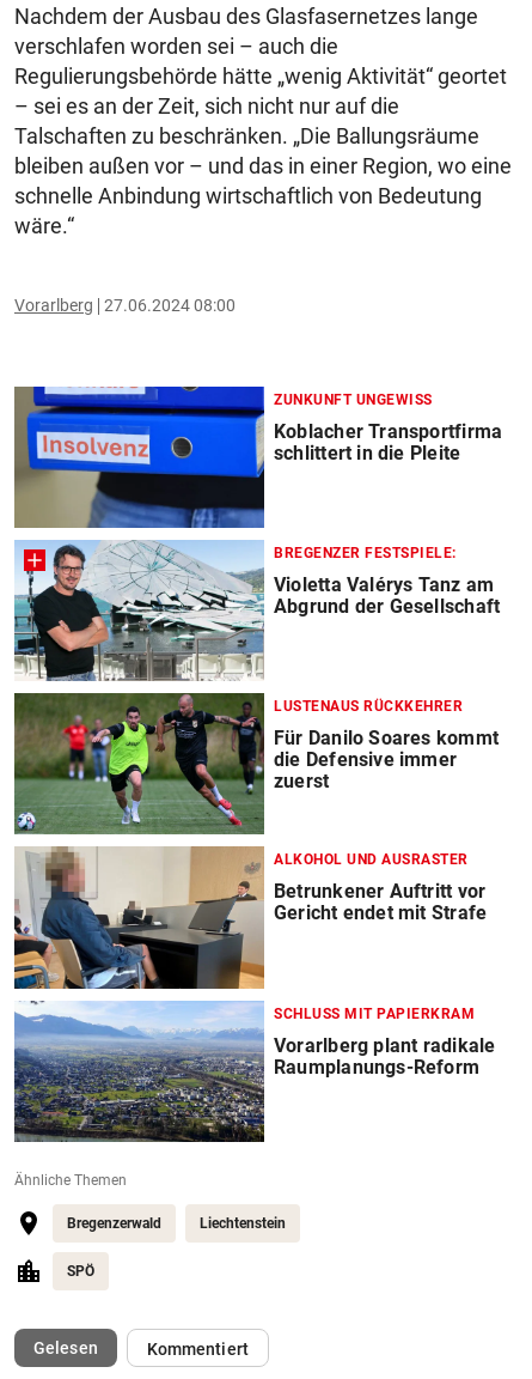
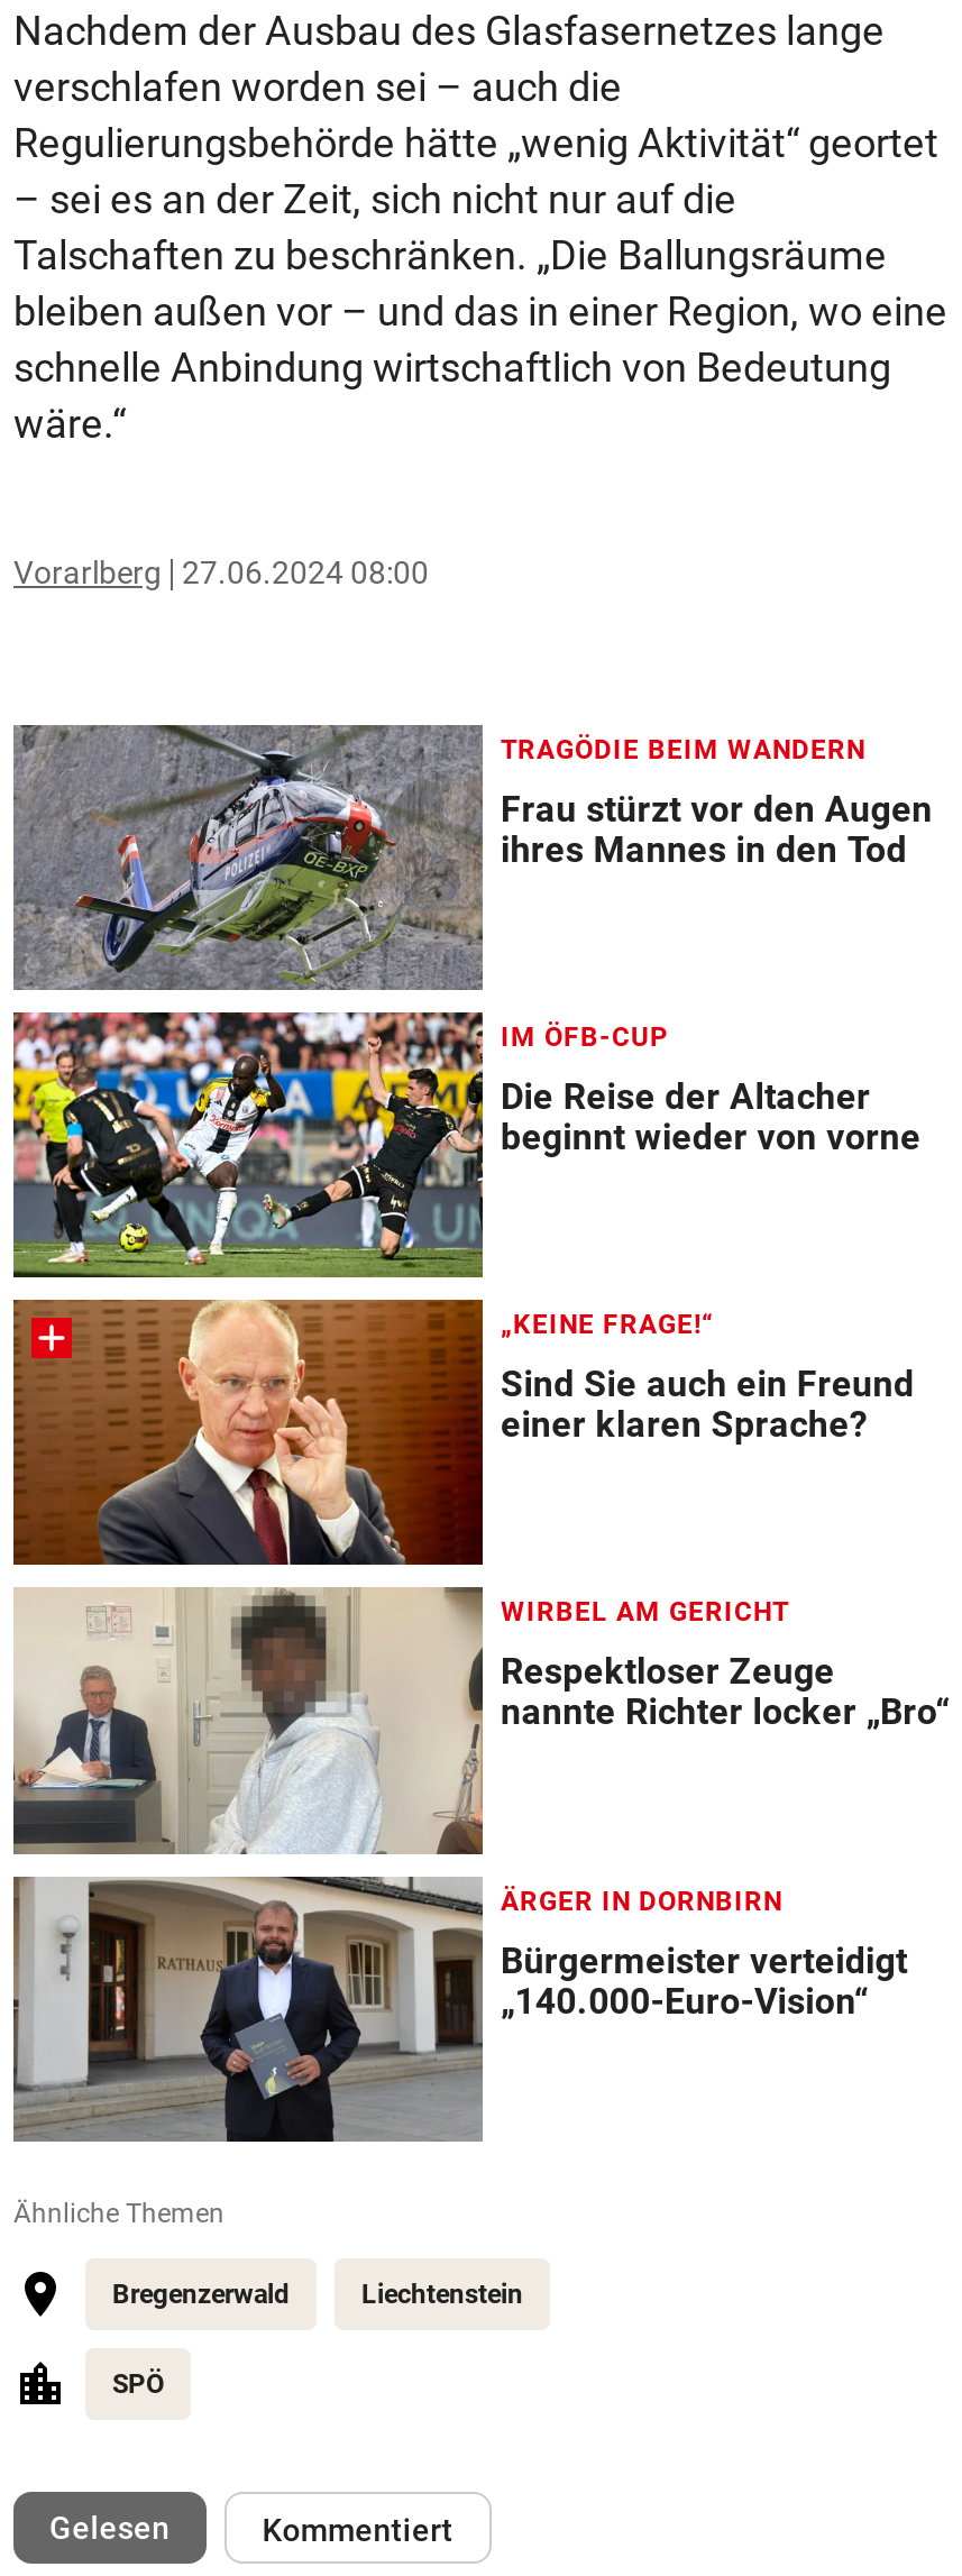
- [image]
- ZUNKUNFT UNGEWISS
+ [image]
+ TRAGÖDIE BEIM WANDERN

- Koblacher Transportfirma
- schlittert in die Pleite
+ Frau stürzt vor den Augen
+ ihres Mannes in den Tod

- [image]
- BREGENZER FESTSPIELE:
+ [image]
+ IM ÖFB-CUP

- Violetta Valérys Tanz am
- Abgrund der Gesellschaft
+ Die Reise der Altacher
+ beginnt wieder von vorne

- [image]
- LUSTENAUS RÜCKKEHRER
+ [image]
+ „KEINE FRAGE!“

- Für Danilo Soares kommt
- die Defensive immer
- zuerst
+ Sind Sie auch ein Freund
+ einer klaren Sprache?

- [image]
- ALKOHOL UND AUSRASTER
+ [image]
+ WIRBEL AM GERICHT

- Betrunkener Auftritt vor
- Gericht endet mit Strafe
+ Respektloser Zeuge
+ nannte Richter locker „Bro“

- [image]
- SCHLUSS MIT PAPIERKRAM
+ [image]
+ ÄRGER IN DORNBIRN

- Vorarlberg plant radikale
- Raumplanungs-Reform
+ Bürgermeister verteidigt
+ „140.000-Euro-Vision“
